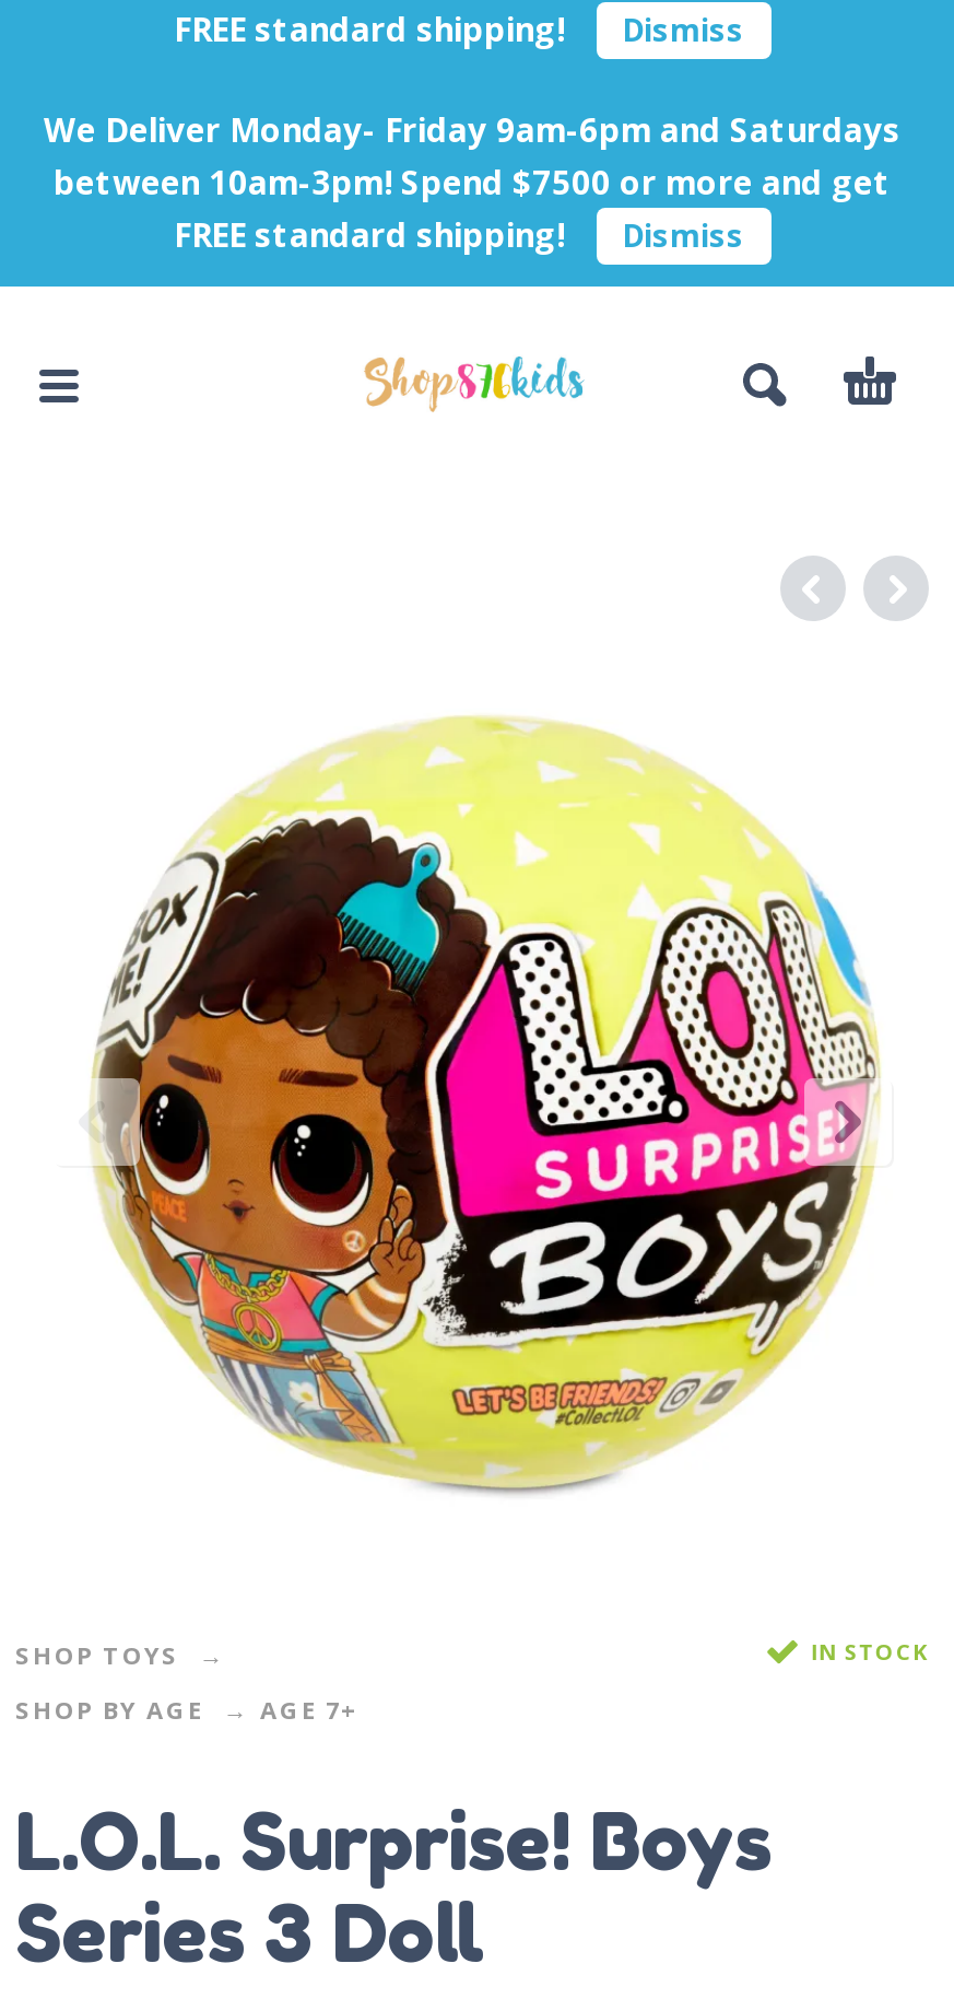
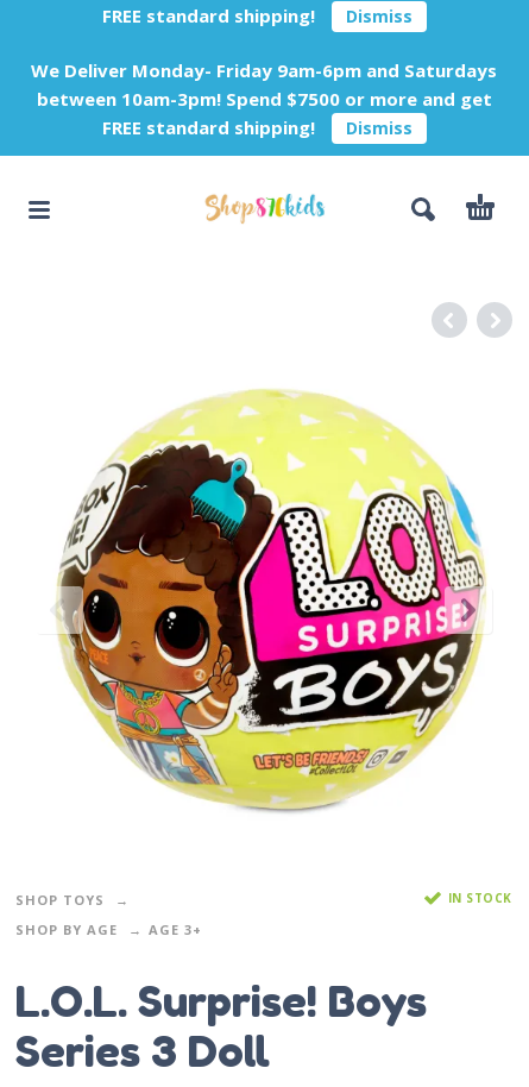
- SHOP BY AGE AGE 7+
+ SHOP BY AGE AGE 3+
